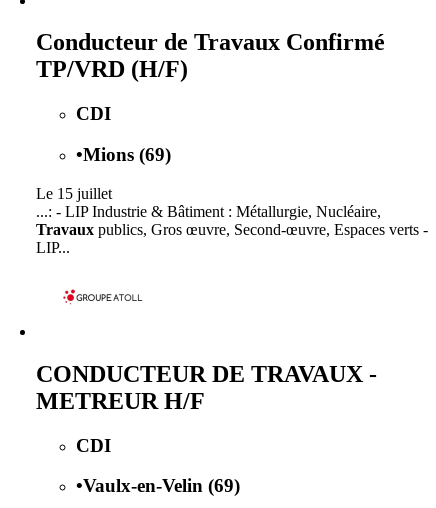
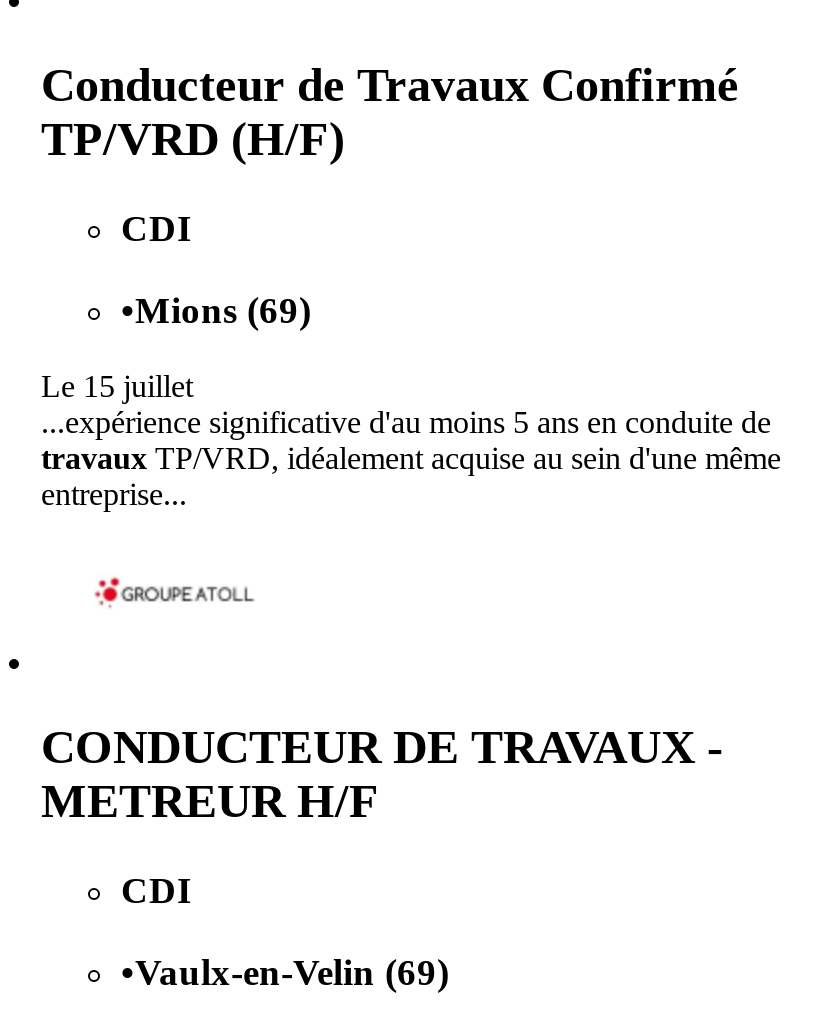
- ...: - LIP Industrie & Bâtiment : Métallurgie, Nucléaire,
- Travaux publics, Gros œuvre, Second-œuvre, Espaces verts -
- LIP...
+ ...expérience significative d'au moins 5 ans en conduite de
+ travaux TP/VRD, idéalement acquise au sein d'une même
+ entreprise...
